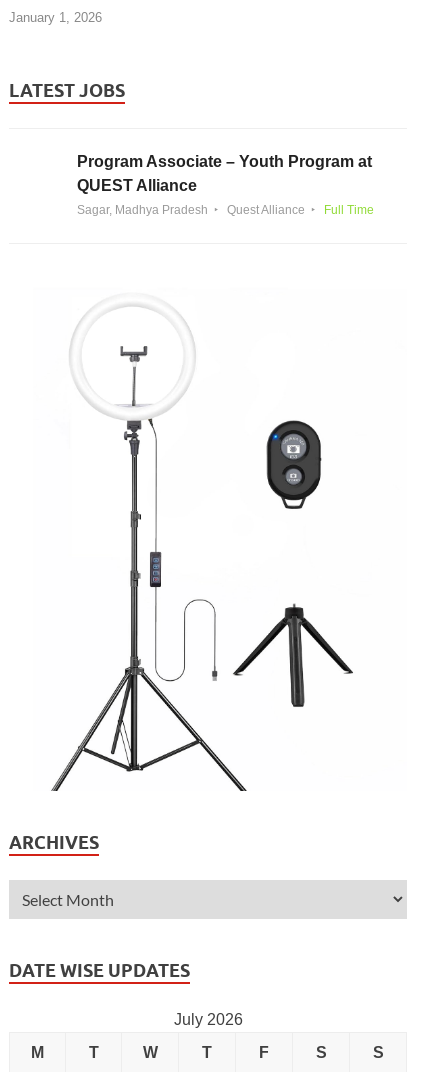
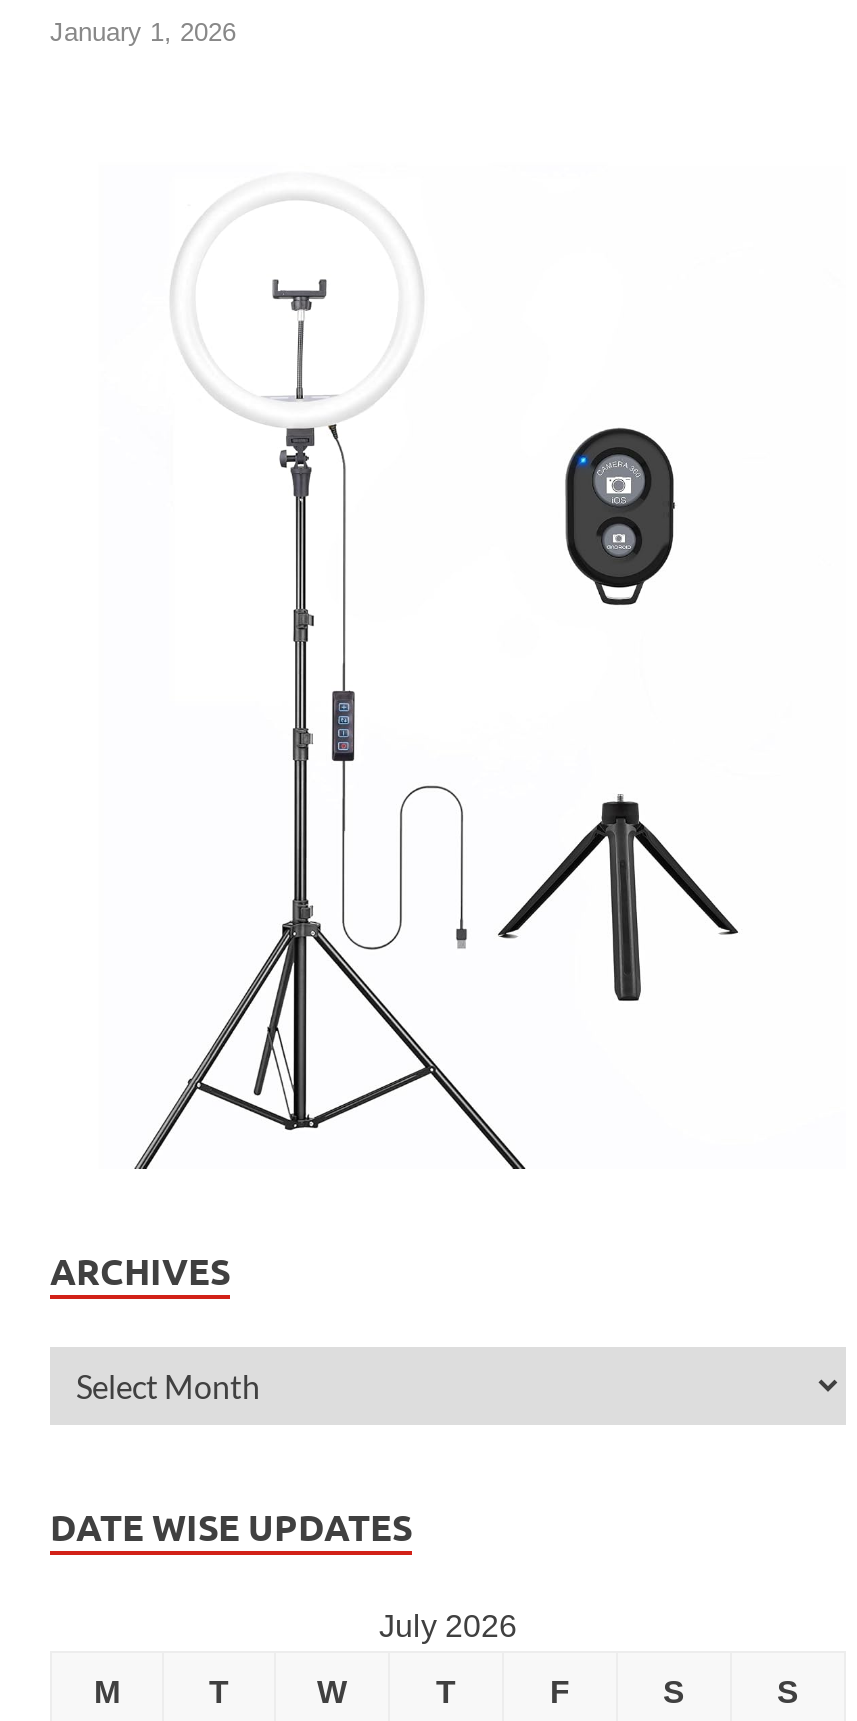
- LATEST JOBS
- Program Associate – Youth Program at
- QUEST Alliance
- Sagar, Madhya Pradesh
- Quest Alliance
- Full Time
